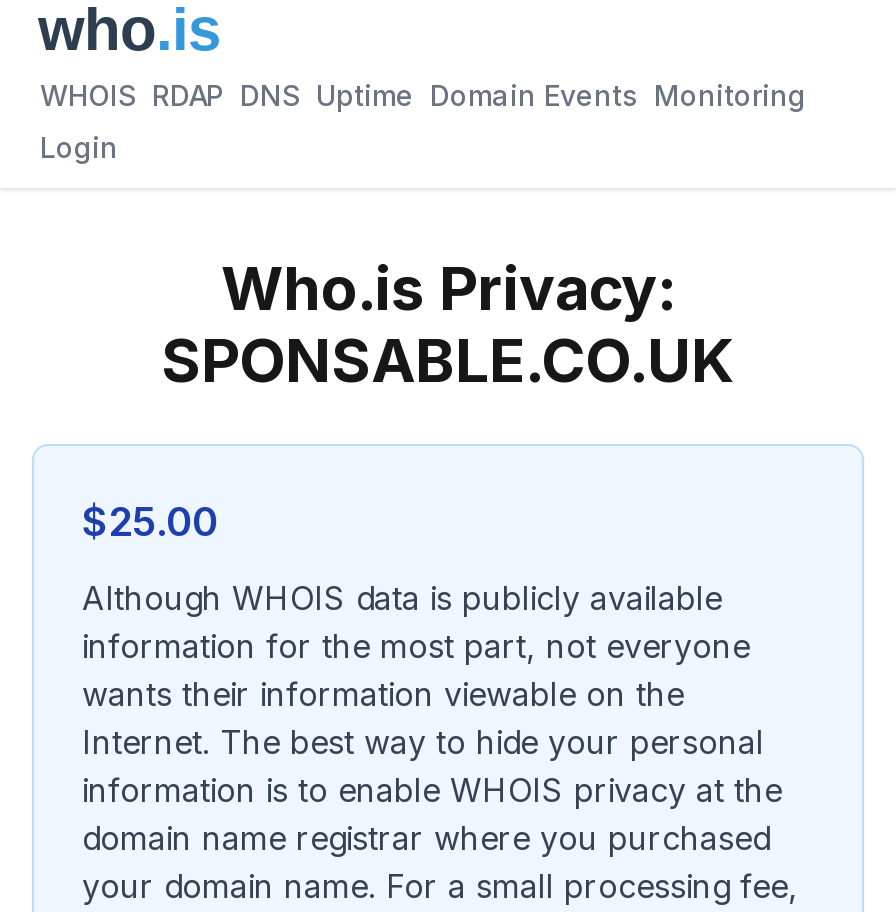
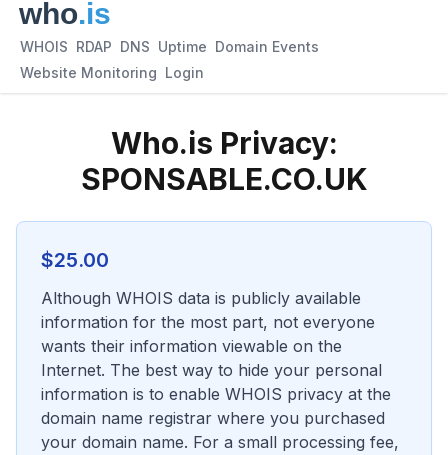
- WHOIS RDAP DNS Uptime Domain Events Monitoring
+ WHOIS RDAP DNS Uptime Domain Events

- Login
+ Website Monitoring Login
